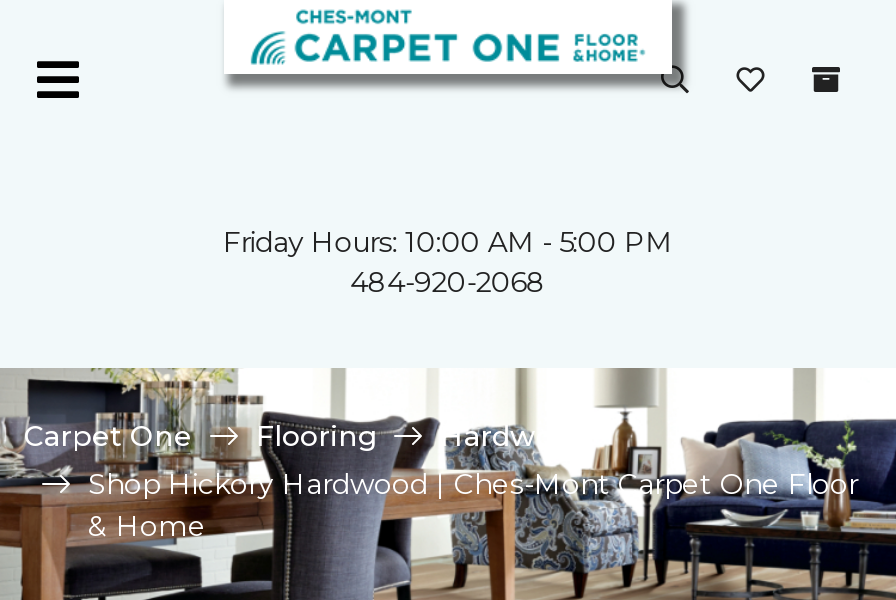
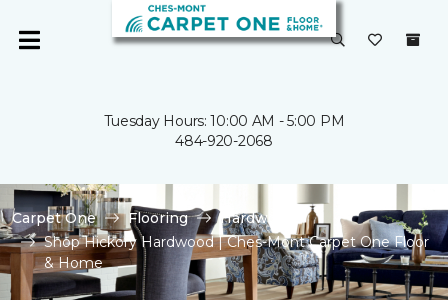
- Friday Hours: 10:00 AM - 5:00 PM
+ Tuesday Hours: 10:00 AM - 5:00 PM
